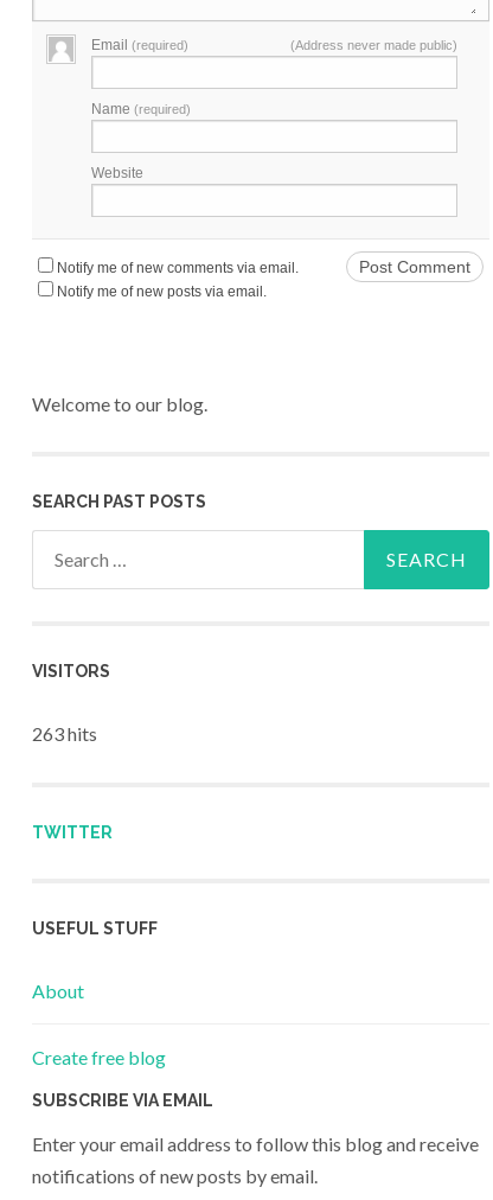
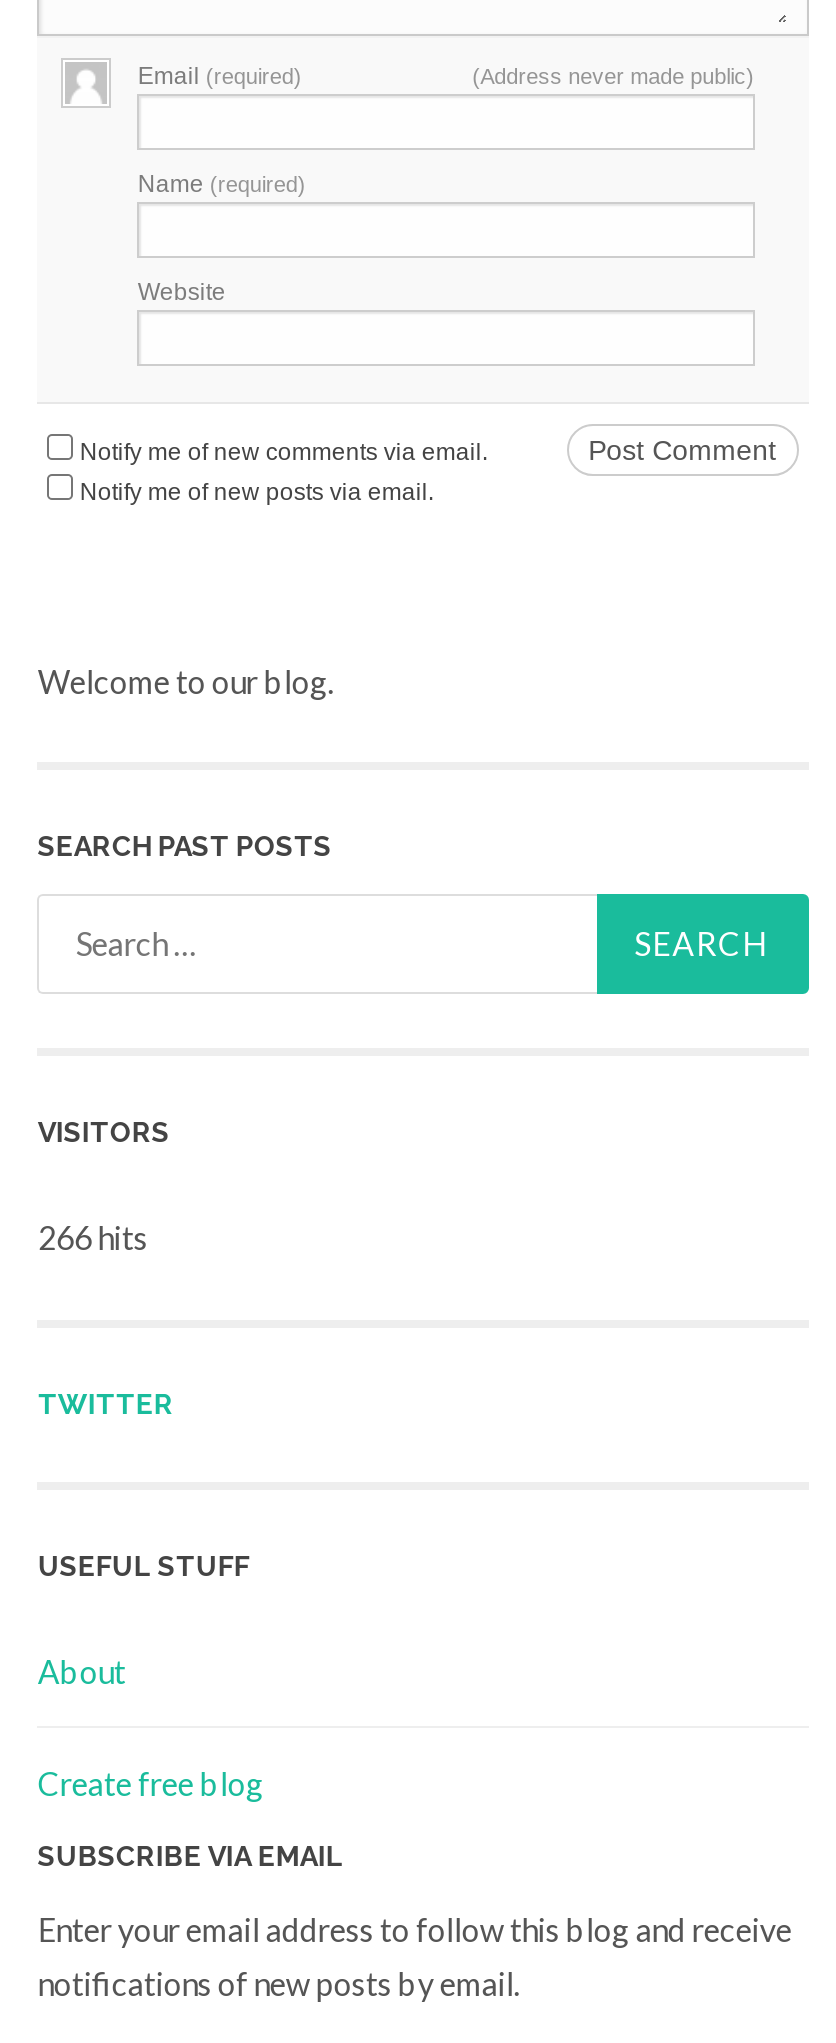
- 263 hits
+ 266 hits
